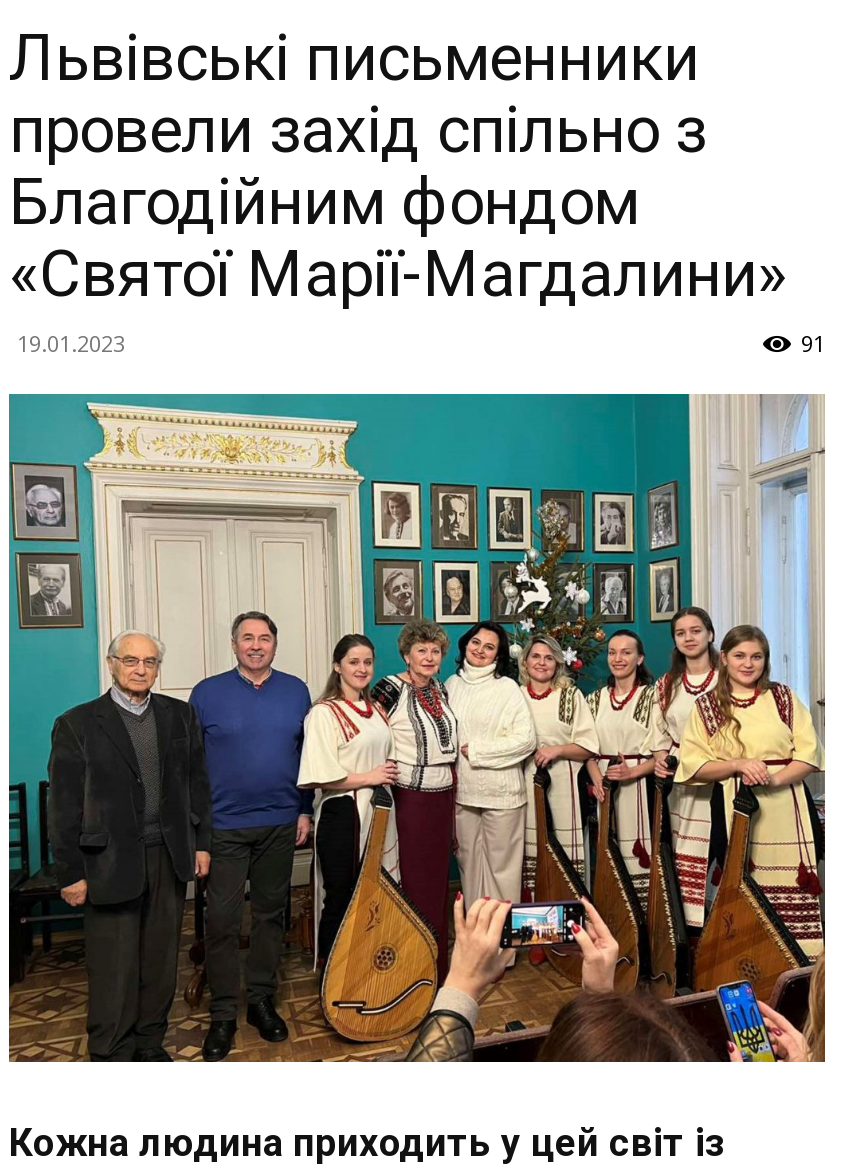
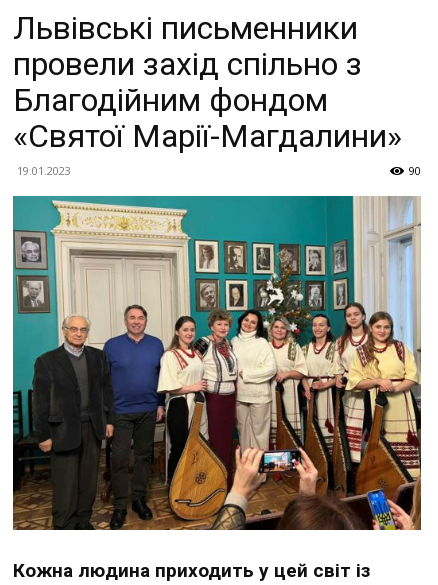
- 91
+ 90
